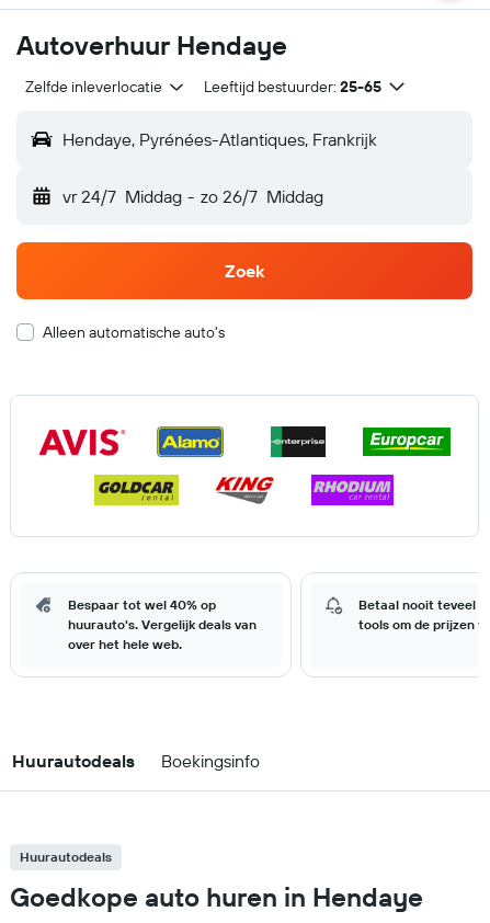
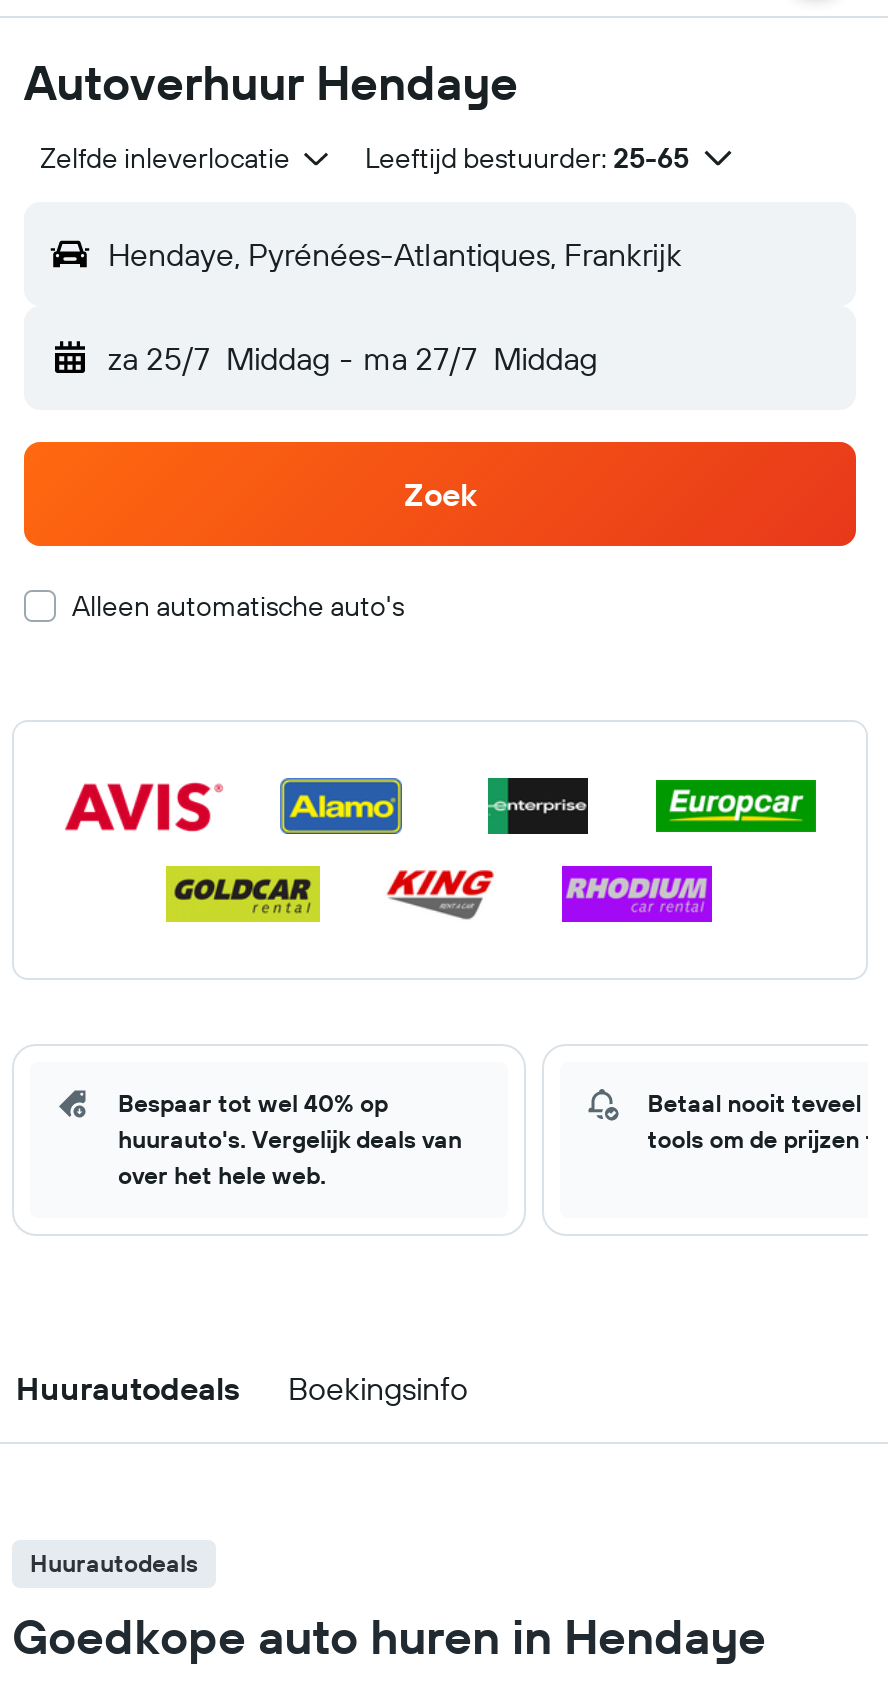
- vr 24/7 Middag - zo 26/7 Middag
+ za 25/7 Middag - ma 27/7 Middag
